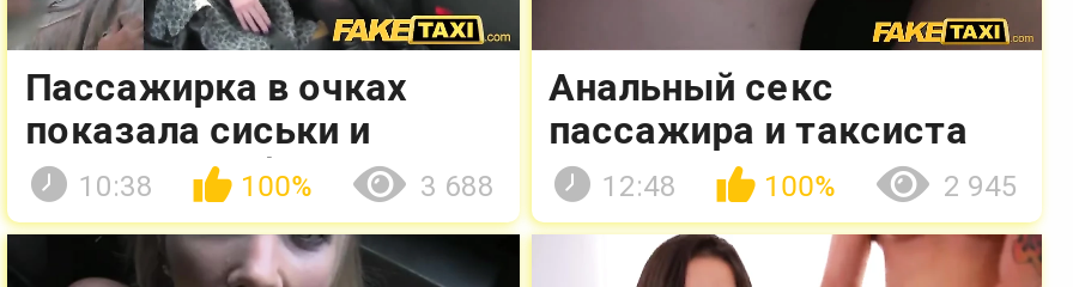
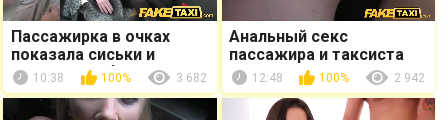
- 3 688
+ 3 682

- 2 945
+ 2 942
